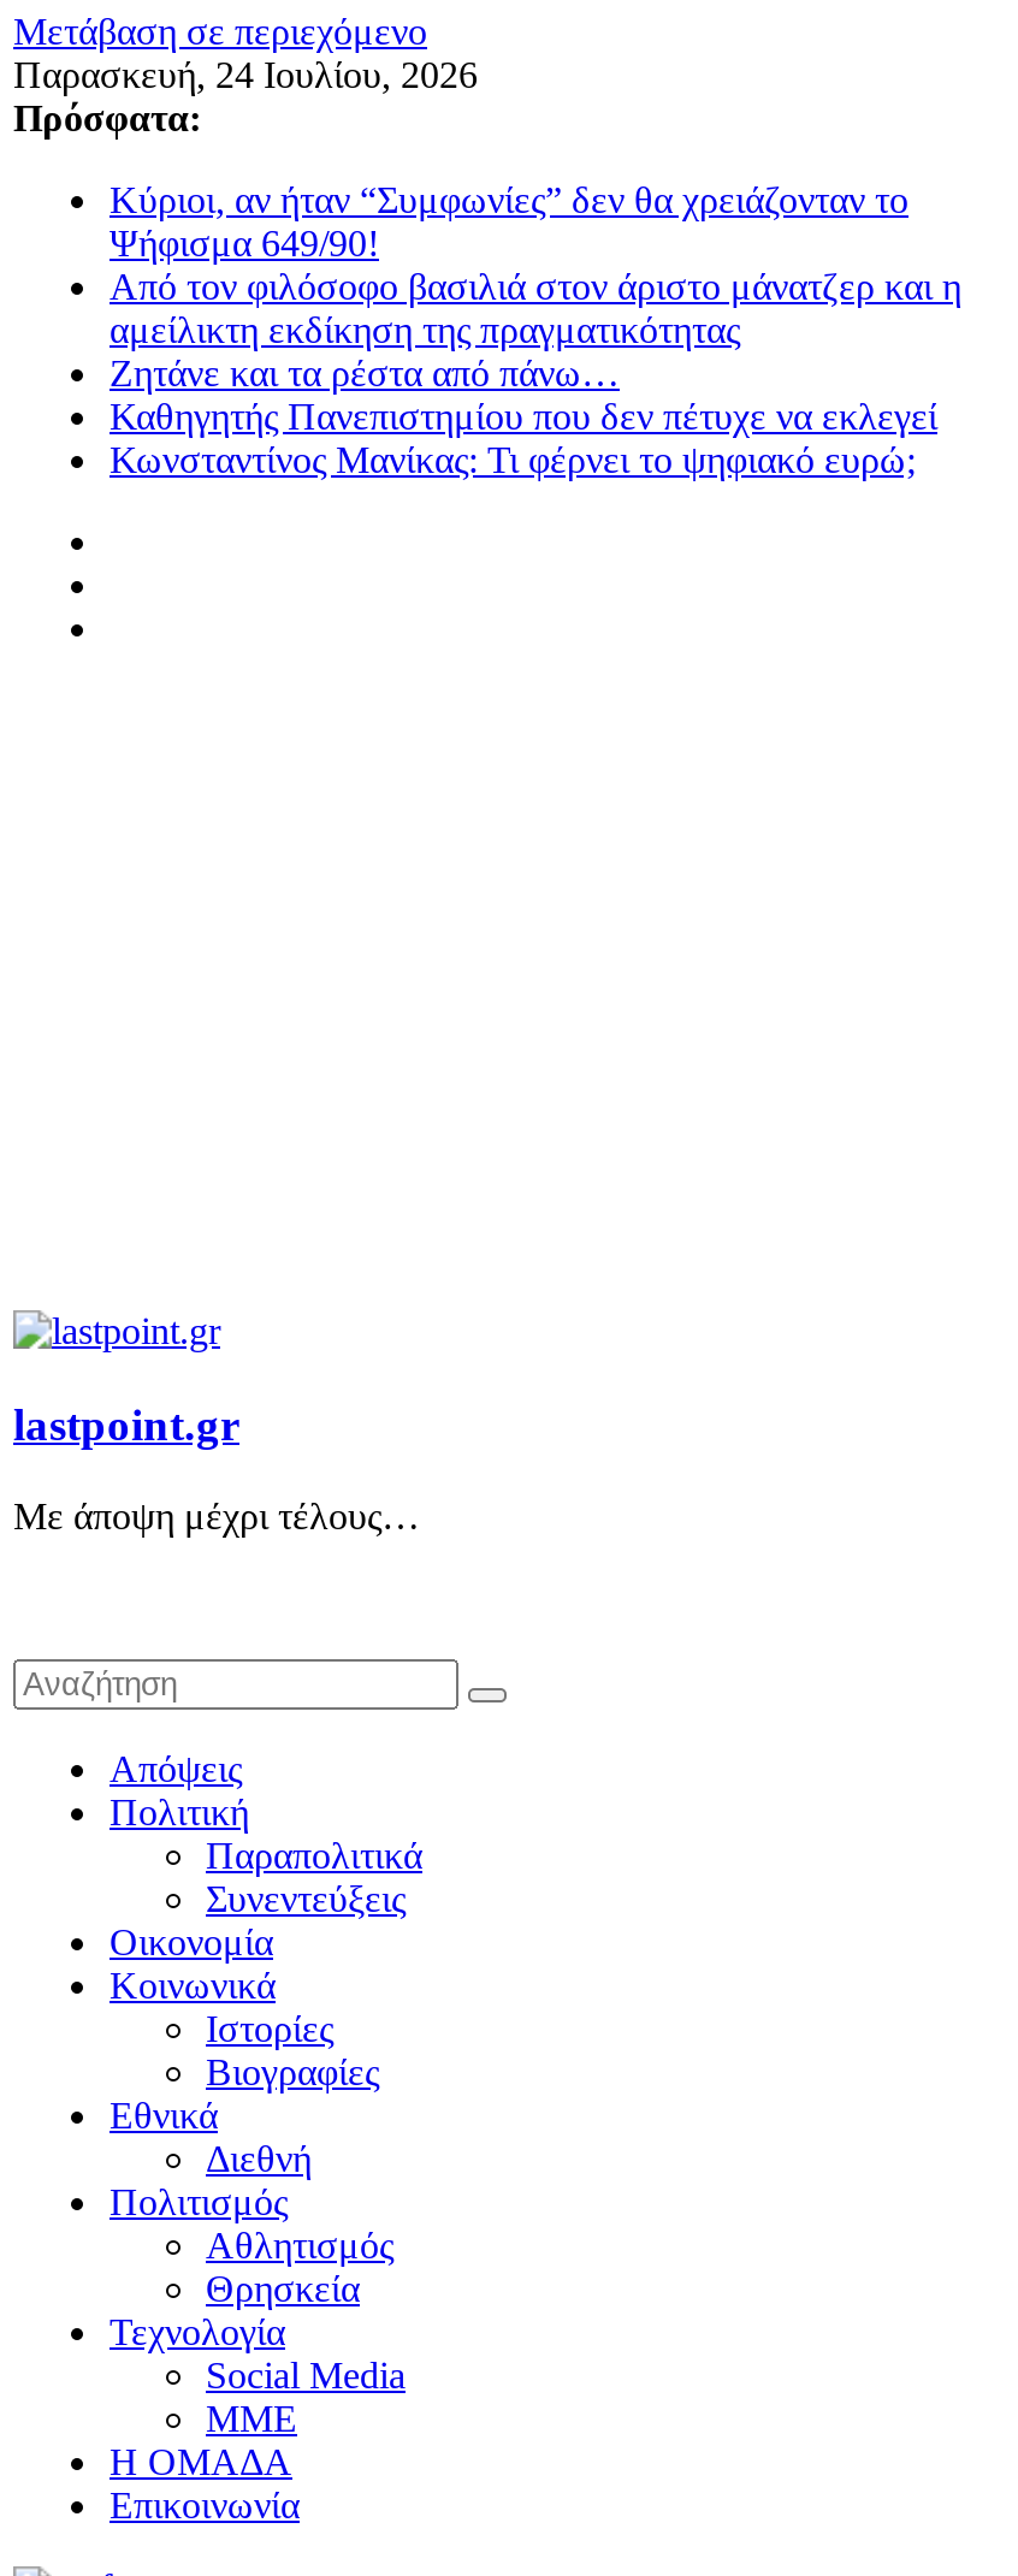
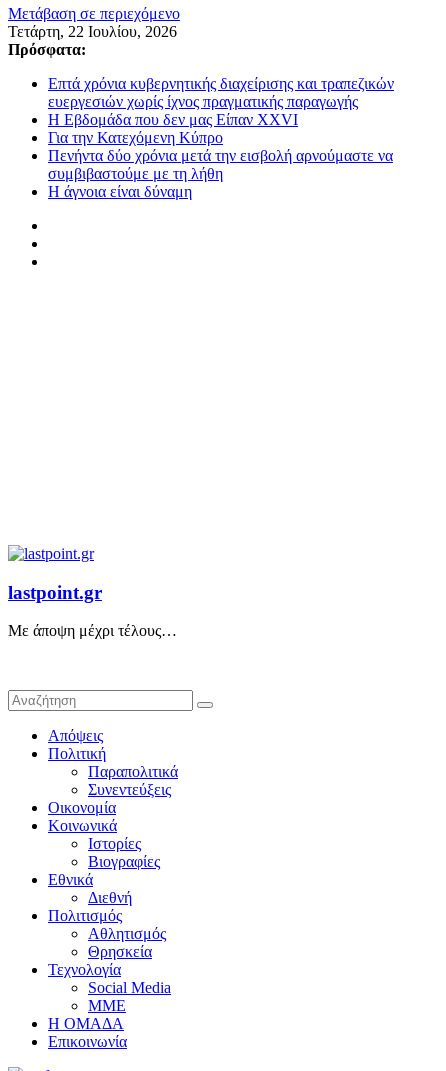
- Παρασκευή, 24 Ιουλίου, 2026
+ Τετάρτη, 22 Ιουλίου, 2026

- Κύριοι, αν ήταν “Συμφωνίες” δεν θα χρειάζονταν το
- Ψήφισμα 649/90!
- Από τον φιλόσοφο βασιλιά στον άριστο μάνατζερ και η
- αμείλικτη εκδίκηση της πραγματικότητας
- Ζητάνε και τα ρέστα από πάνω…
- Καθηγητής Πανεπιστημίου που δεν πέτυχε να εκλεγεί
- Κωνσταντίνος Μανίκας: Τι φέρνει το ψηφιακό ευρώ;
+ Επτά χρόνια κυβερνητικής διαχείρισης και τραπεζικών
+ ευεργεσιών χωρίς ίχνος πραγματικής παραγωγής
+ Η Εβδομάδα που δεν μας Είπαν XXVI
+ Για την Κατεχόμενη Κύπρο
+ Πενήντα δύο χρόνια μετά την εισβολή αρνούμαστε να
+ συμβιβαστούμε με τη λήθη
+ Η άγνοια είναι δύναμη
